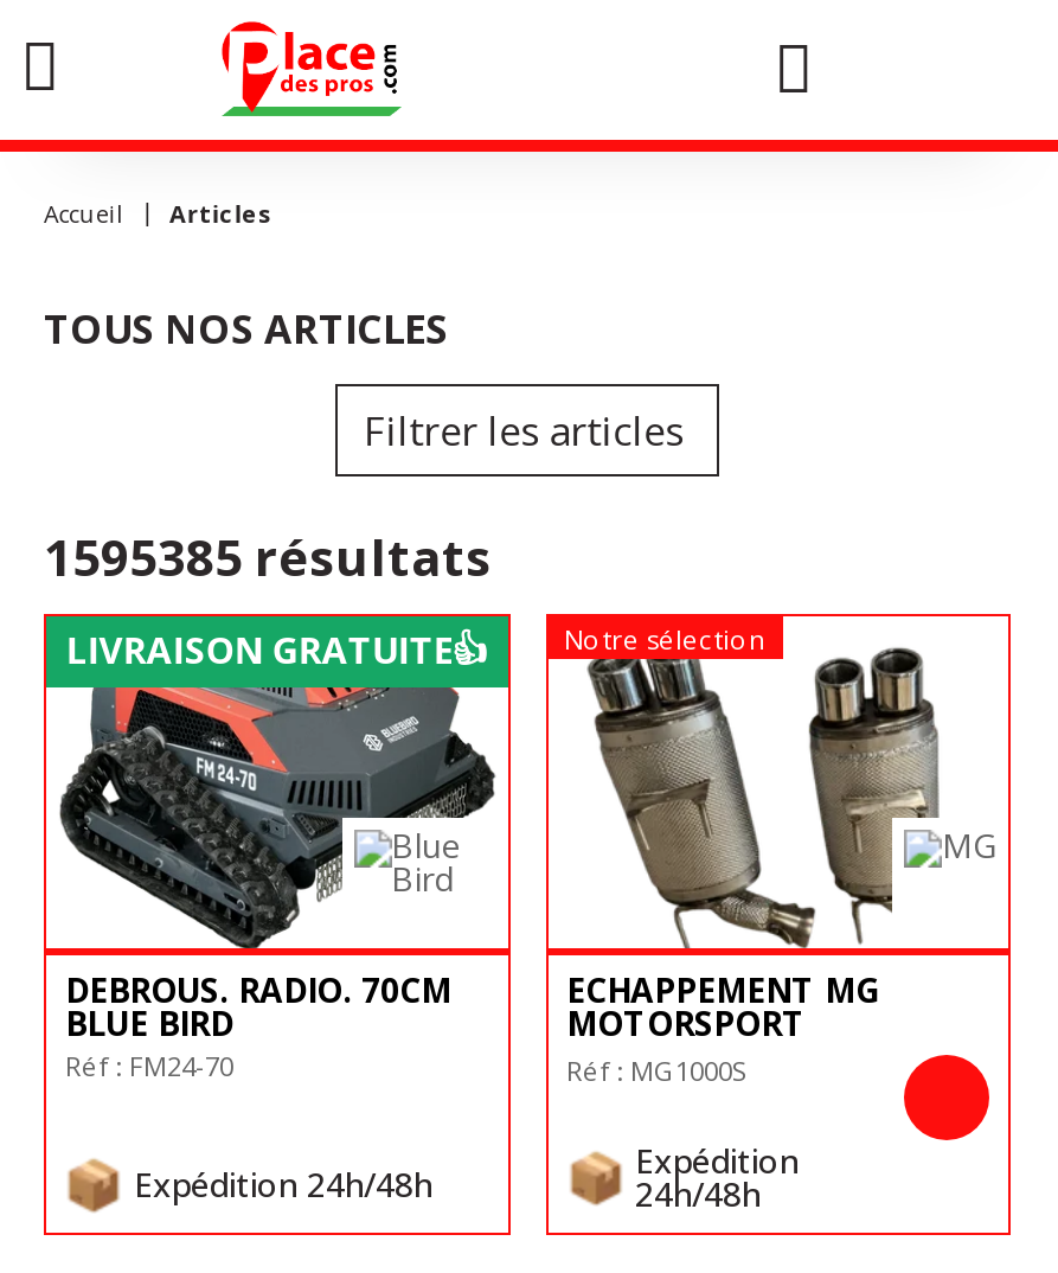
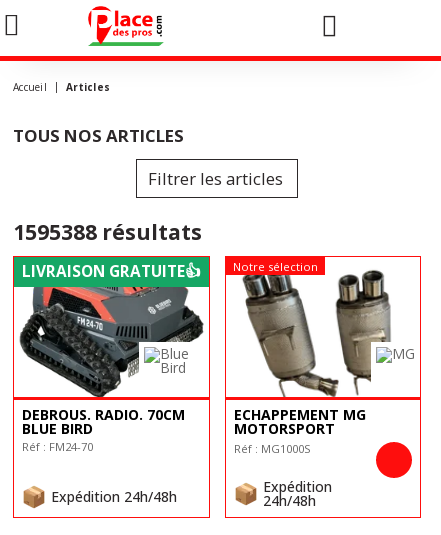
- 1595385 résultats
+ 1595388 résultats
